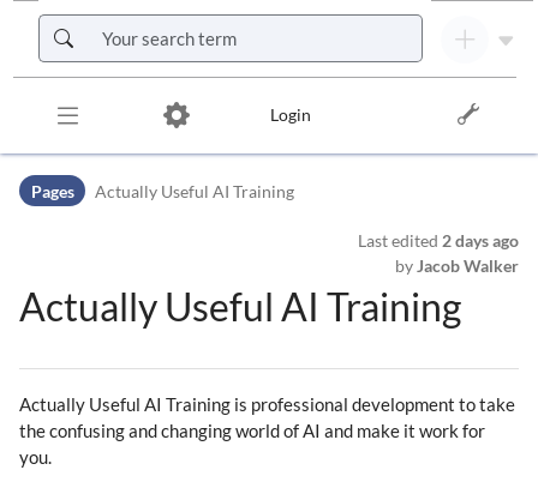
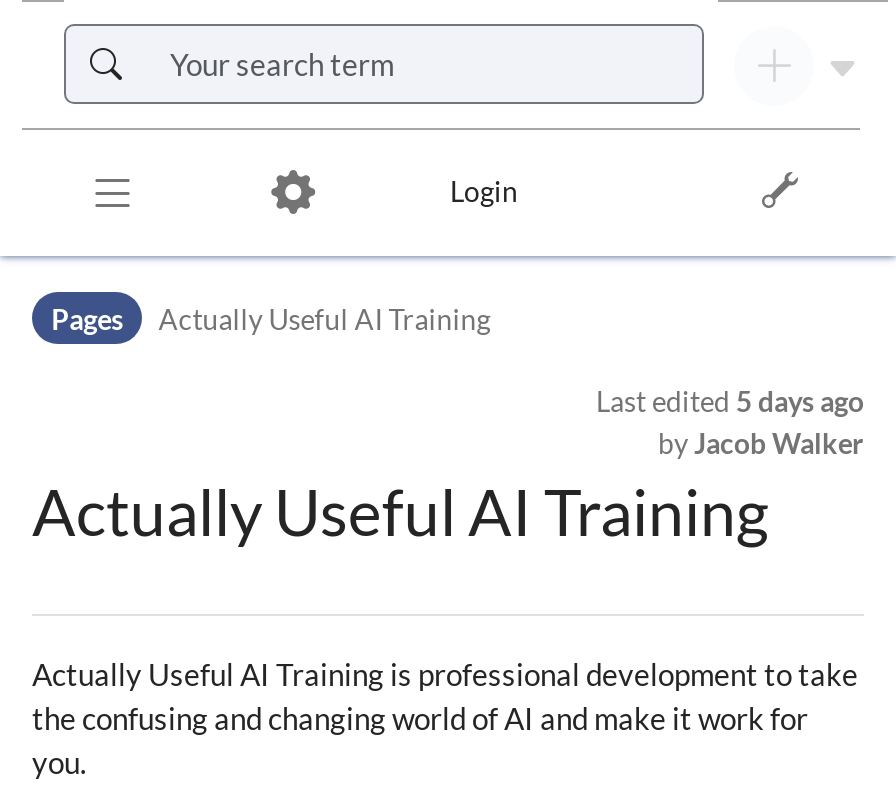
- Last edited 2 days ago
+ Last edited 5 days ago
